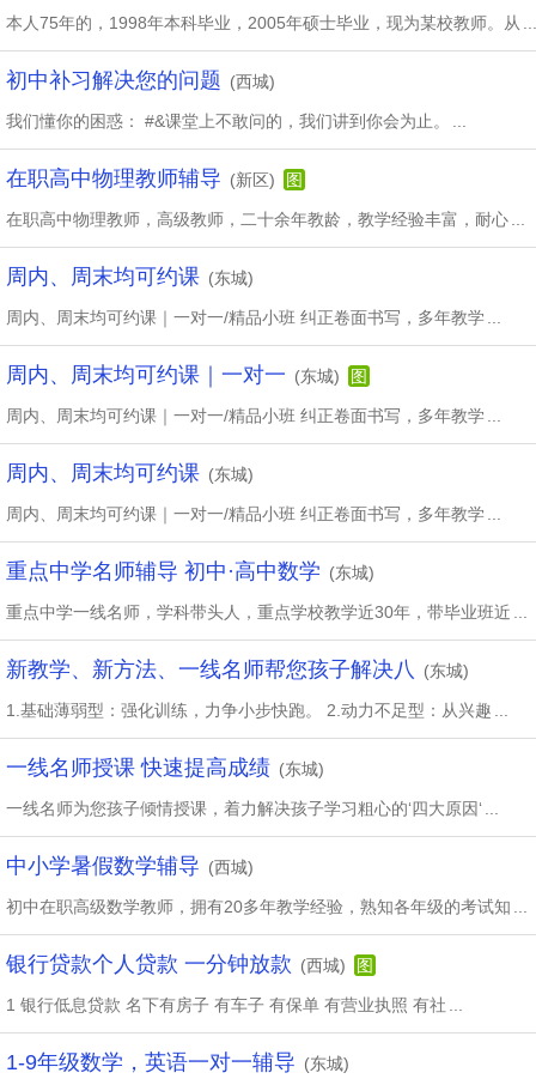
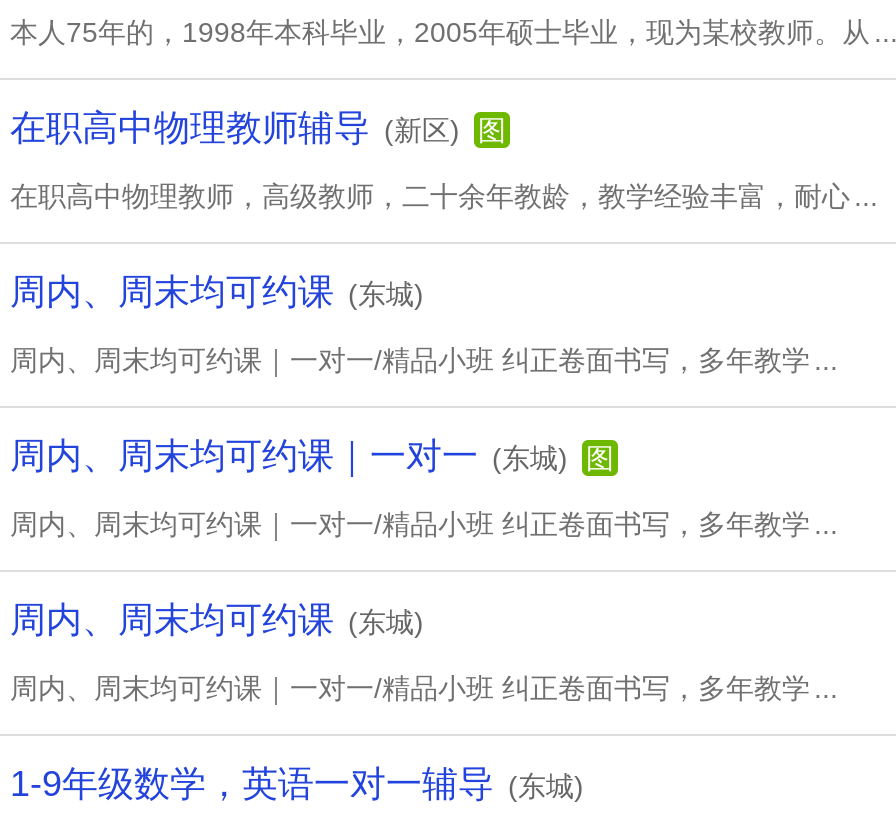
- 初中补习解决您的问题 (西城)
- 我们懂你的困惑： #&课堂上不敢问的，我们讲到你会为止。 ...

- 重点中学名师辅导 初中·高中数学 (东城)
- 重点中学一线名师，学科带头人，重点学校教学近30年，带毕业班近 ...
- 新教学、新方法、一线名师帮您孩子解决八 (东城)
- 1.基础薄弱型：强化训练，力争小步快跑。 2.动力不足型：从兴趣 ...
- 一线名师授课 快速提高成绩 (东城)
- 一线名师为您孩子倾情授课，着力解决孩子学习粗心的‘四大原因‘ ...
- 中小学暑假数学辅导 (西城)
- 初中在职高级数学教师，拥有20多年教学经验，熟知各年级的考试知 ...
- 银行贷款个人贷款 一分钟放款 (西城) 图
- 1 银行低息贷款 名下有房子 有车子 有保单 有营业执照 有社 ...
